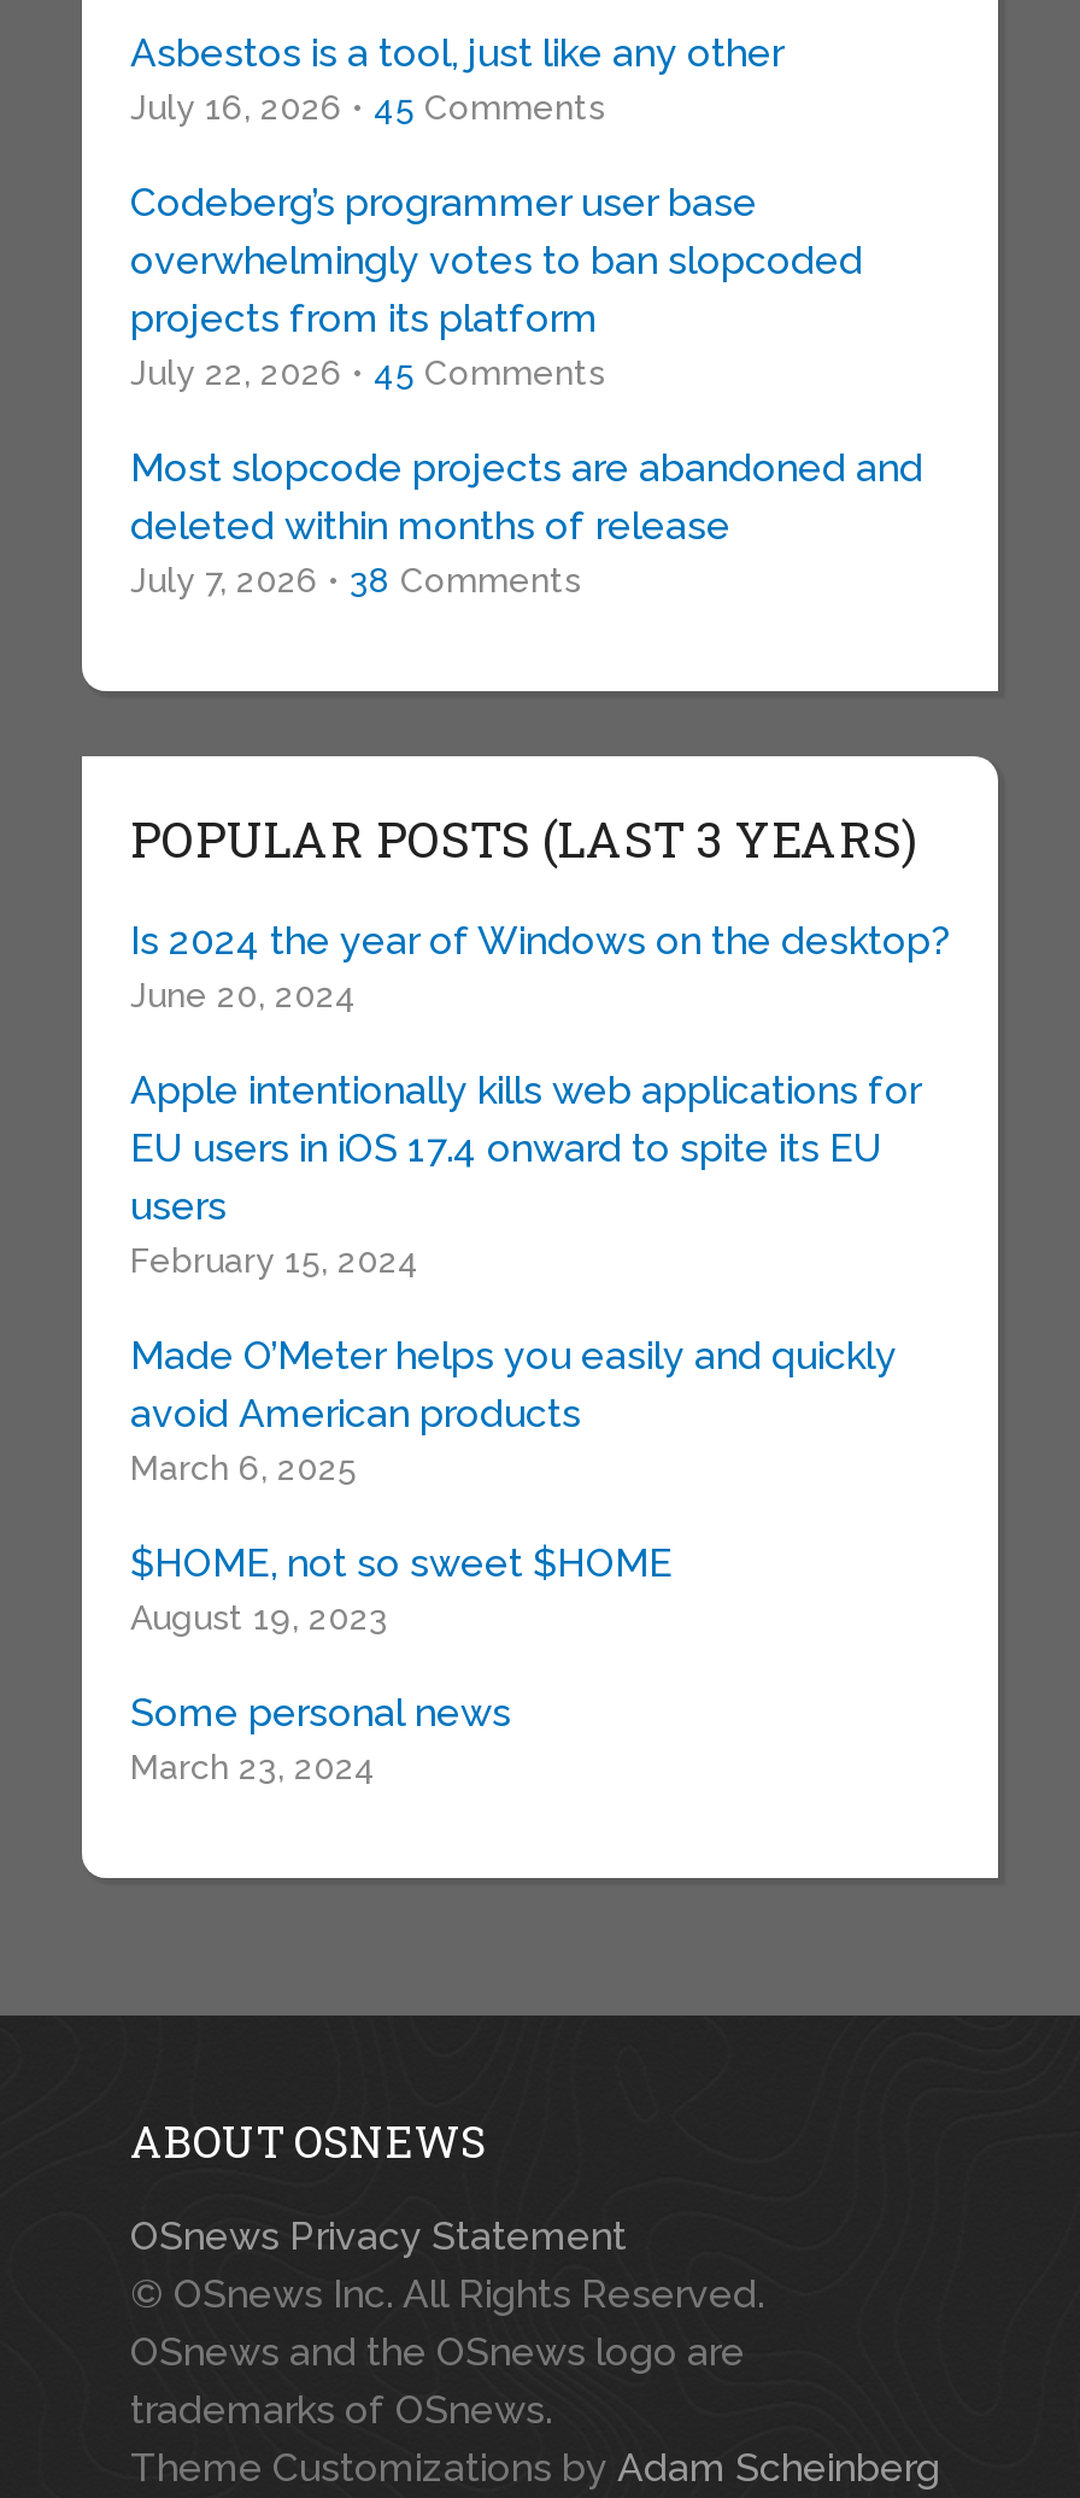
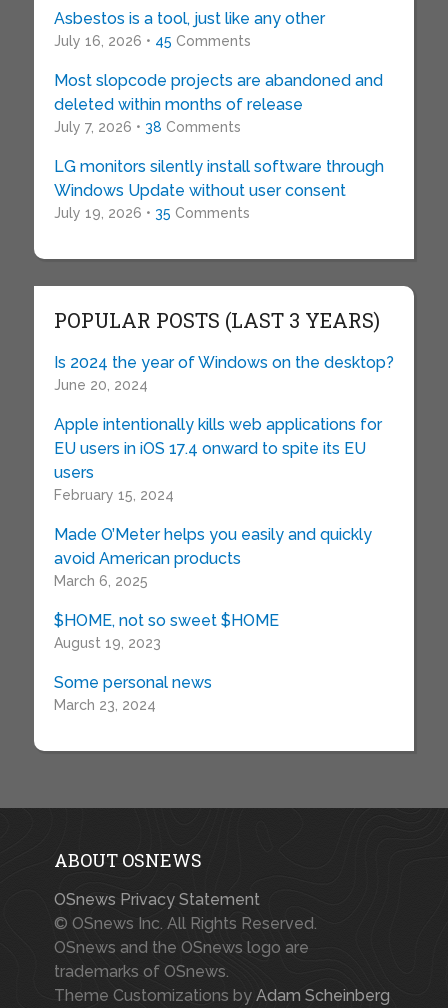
- Codeberg’s programmer user base
- overwhelmingly votes to ban slopcoded
- projects from its platform
- July 22, 2026 • 45 Comments

moved up: Most slopcode projects are abandoned and | deleted within months of release | July 7, 2026 • 38 Comments

+ LG monitors silently install software through
+ Windows Update without user consent
+ July 19, 2026 • 35 Comments
